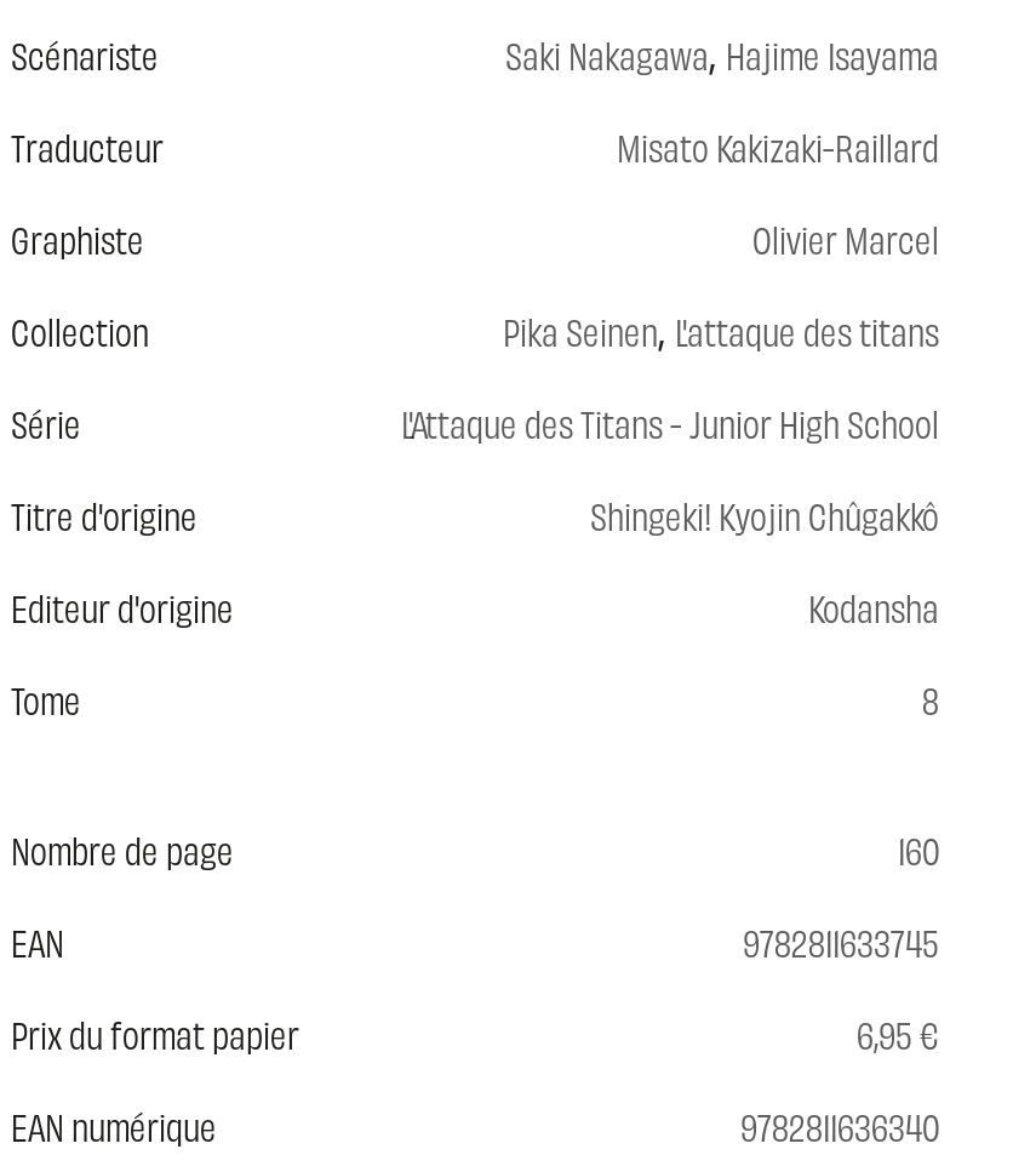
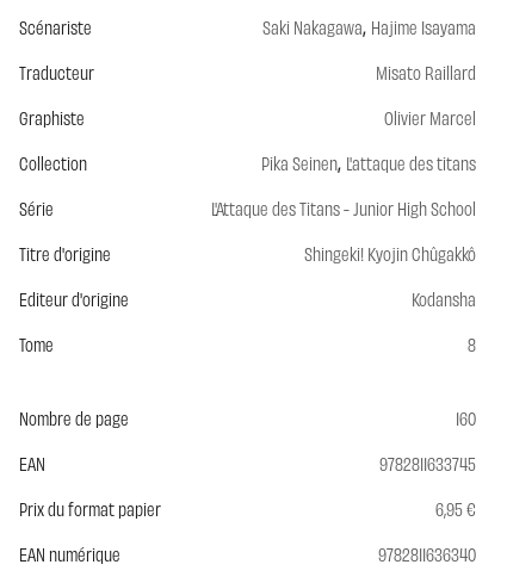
- Misato Kakizaki-Raillard
+ Misato Raillard
